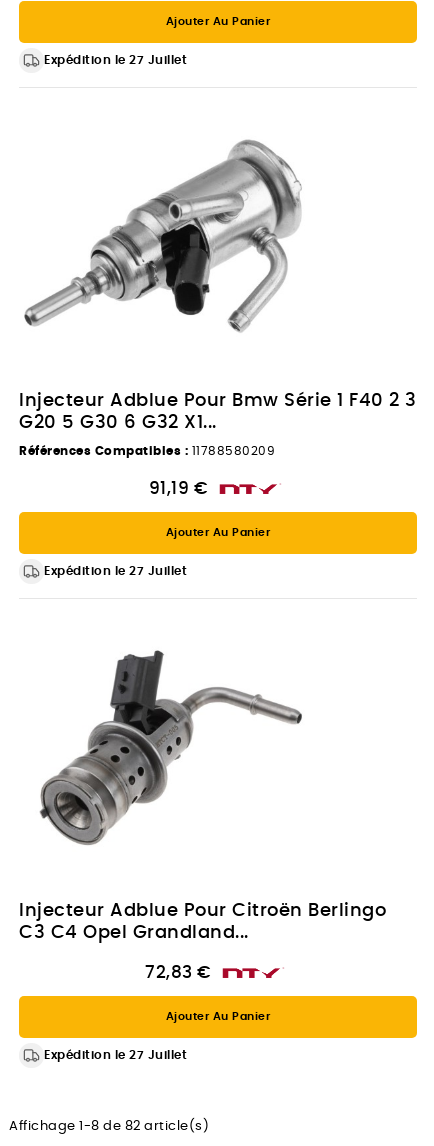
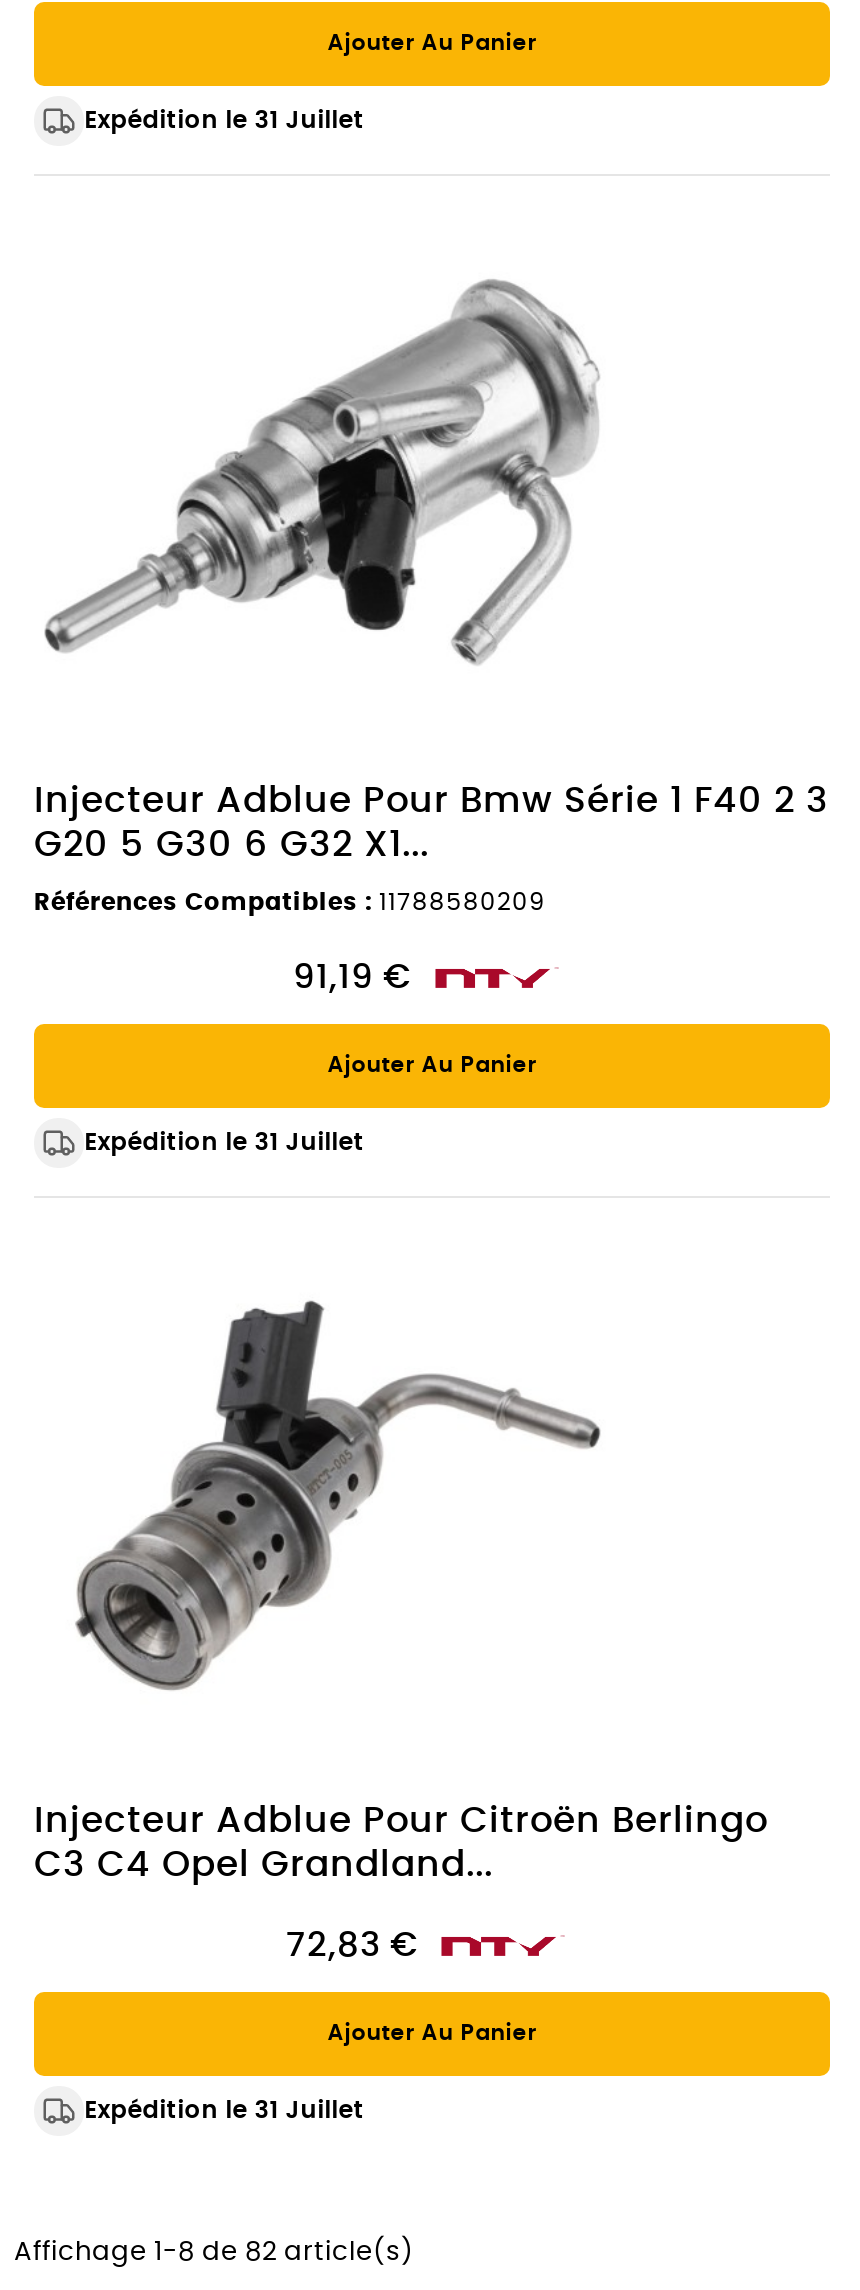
- Expédition le 27 Juillet
+ Expédition le 31 Juillet

- Expédition le 27 Juillet
+ Expédition le 31 Juillet

- Expédition le 27 Juillet
+ Expédition le 31 Juillet
